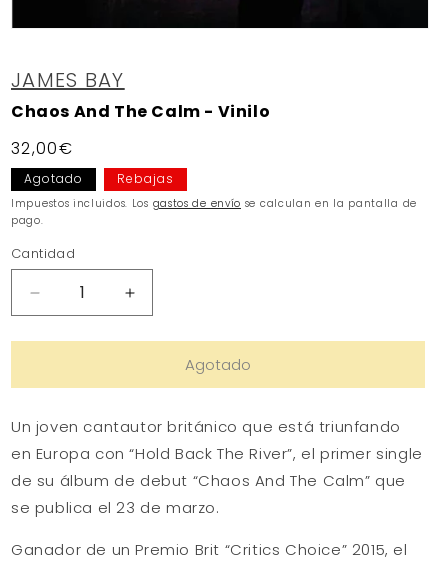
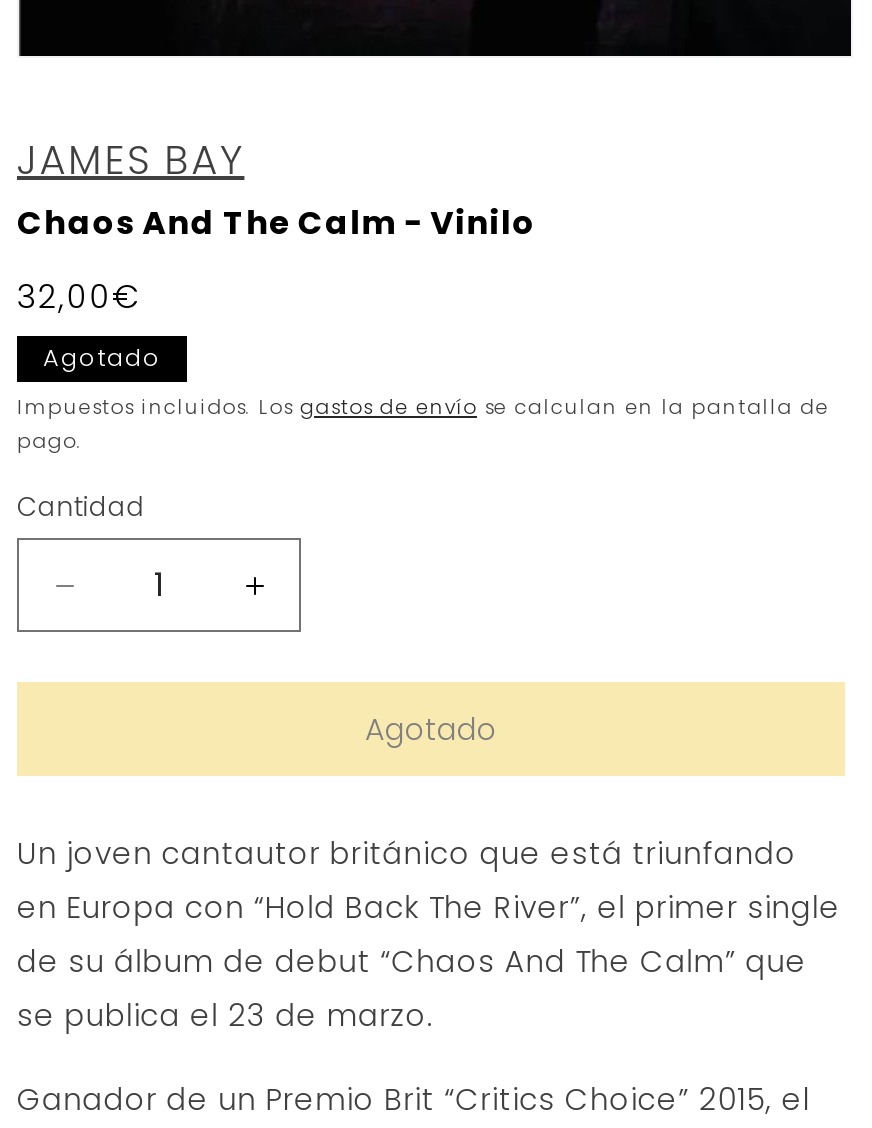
- Rebajas
